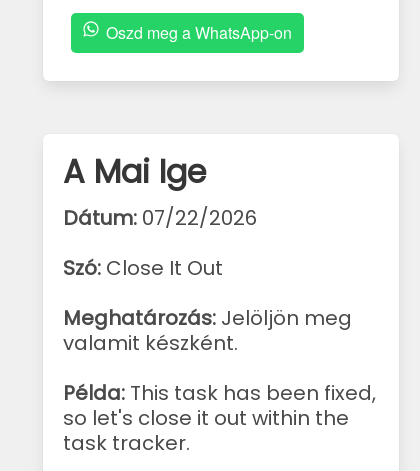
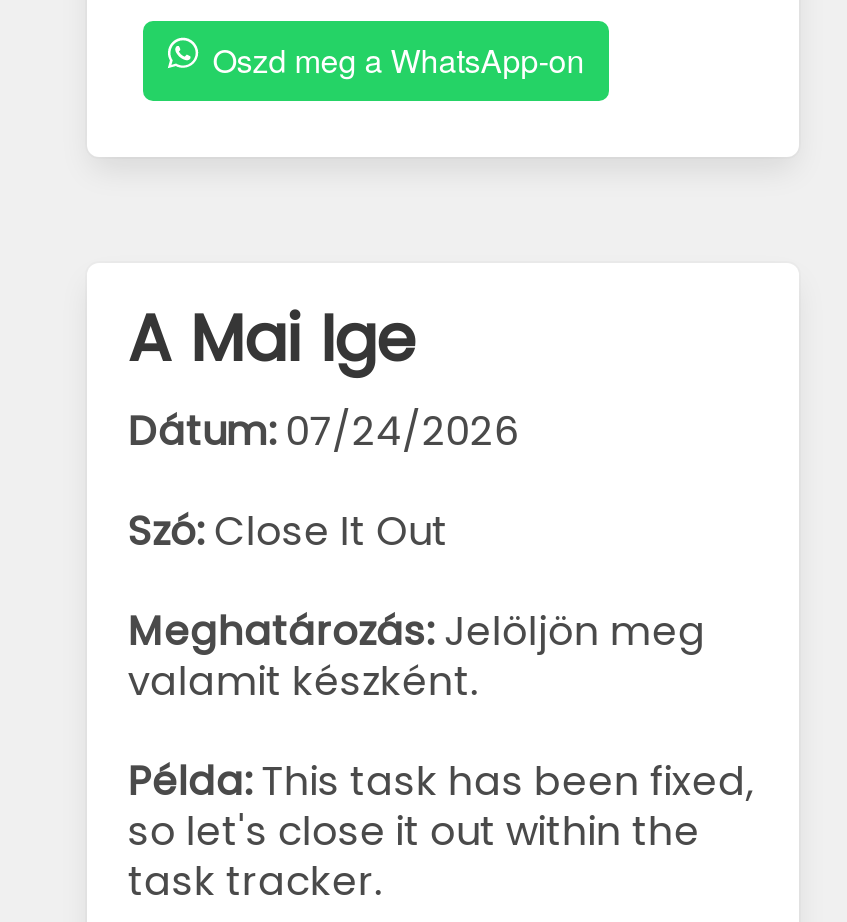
- Dátum: 07/22/2026
+ Dátum: 07/24/2026
